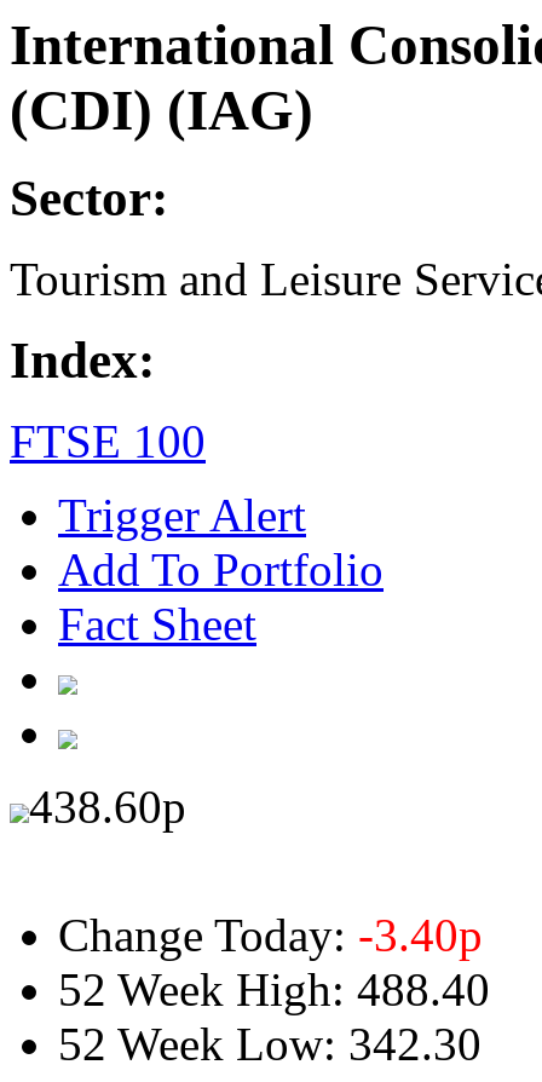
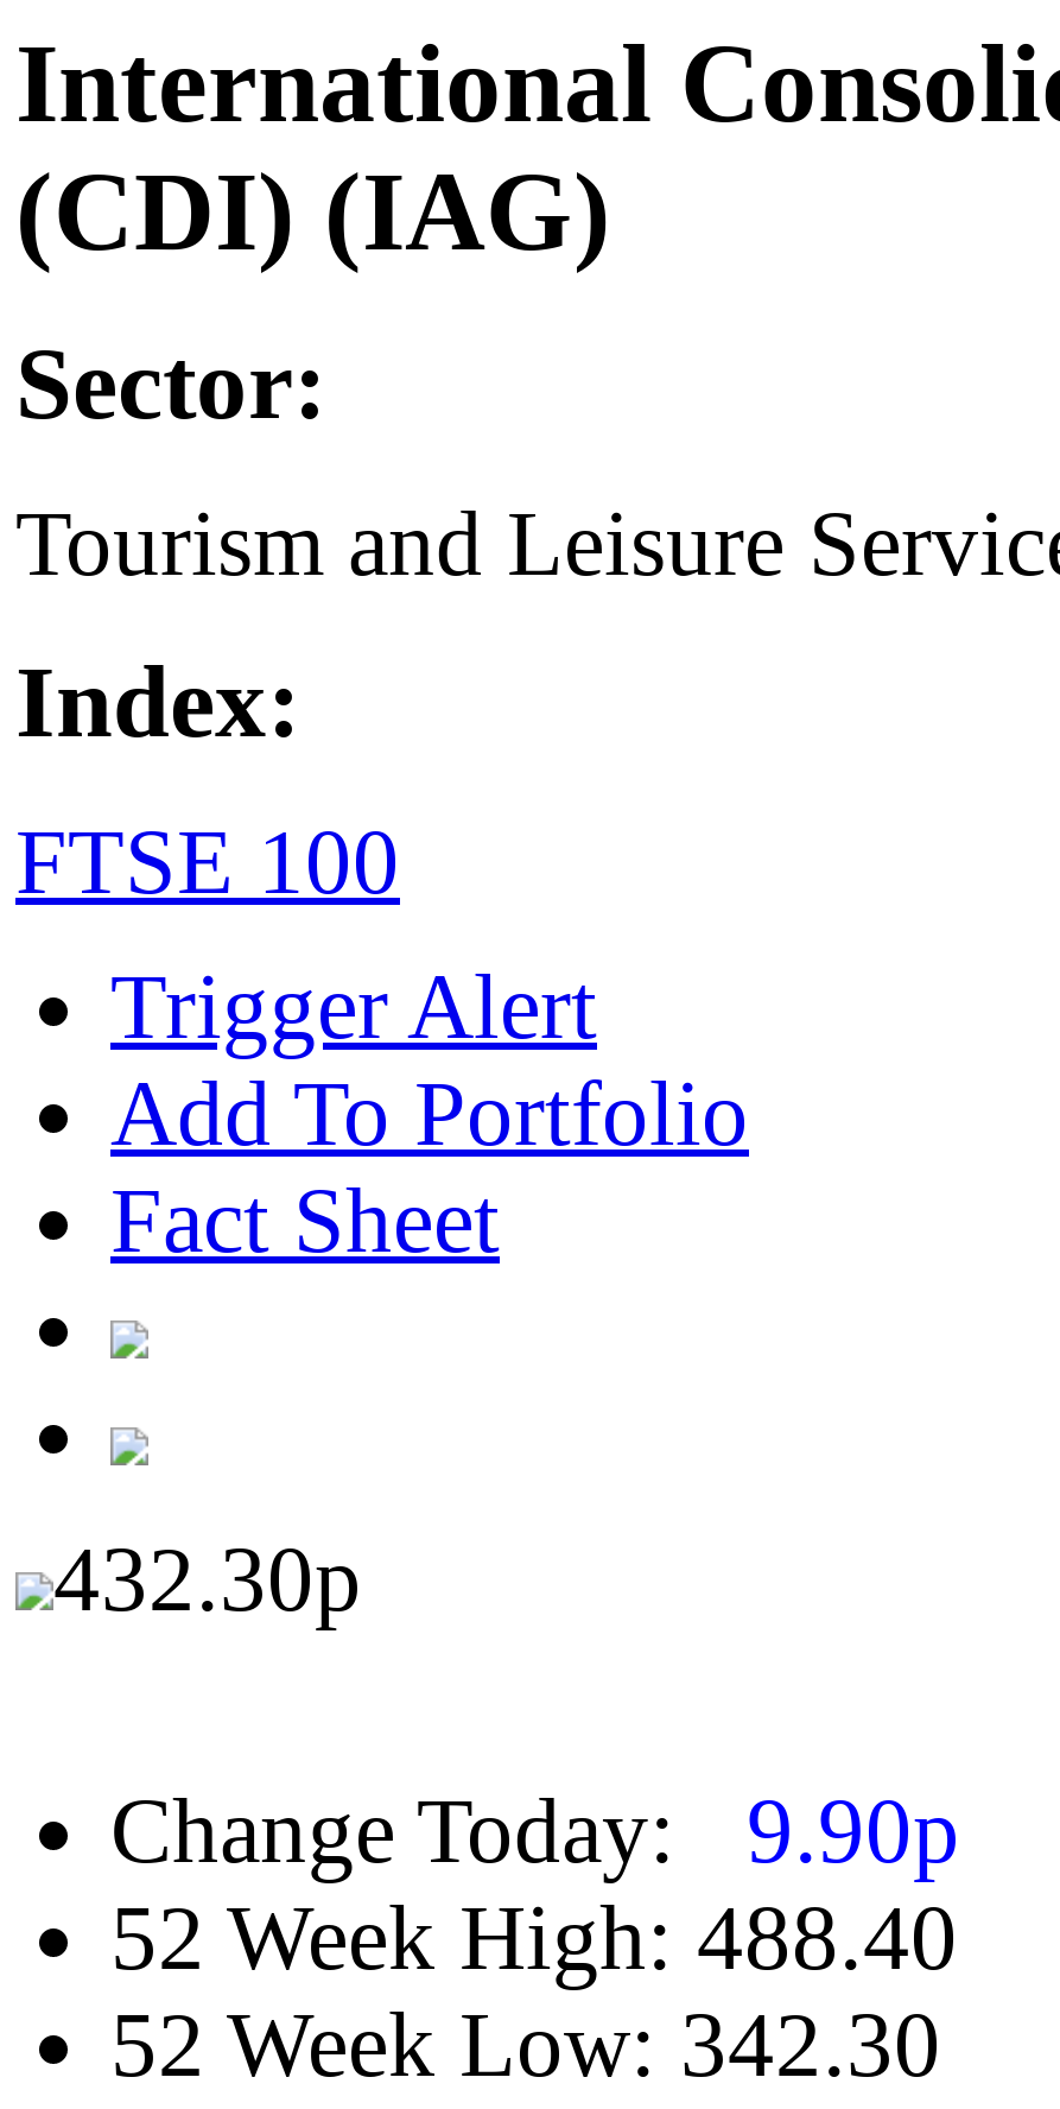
- 438.60p
+ 432.30p

- Change Today: -3.40p
+ Change Today:
+ 9.90p
